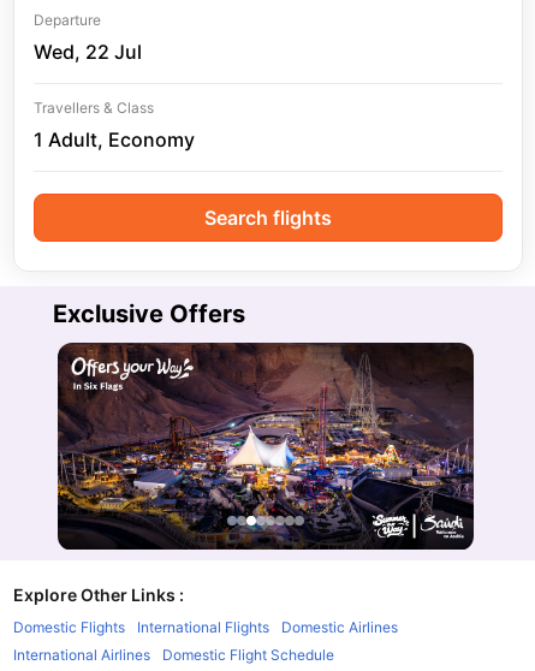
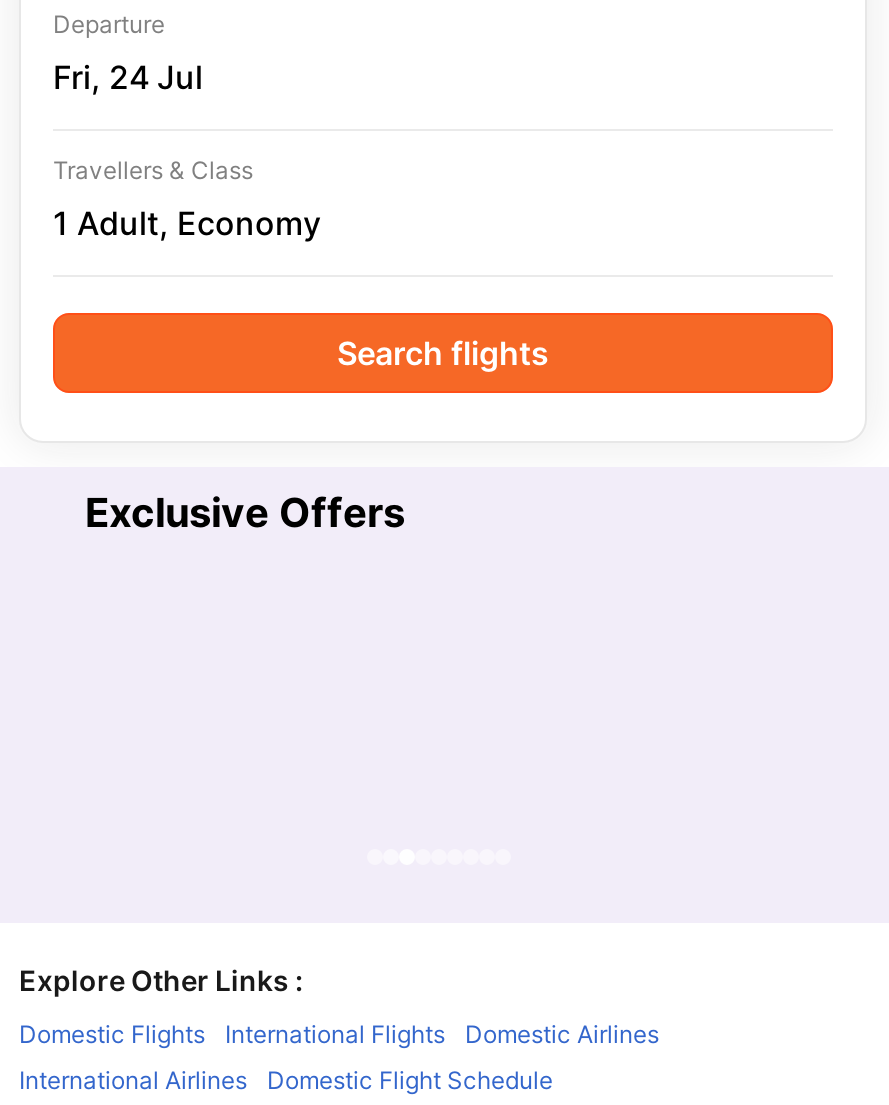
- Wed, 22 Jul
+ Fri, 24 Jul

- [image]
